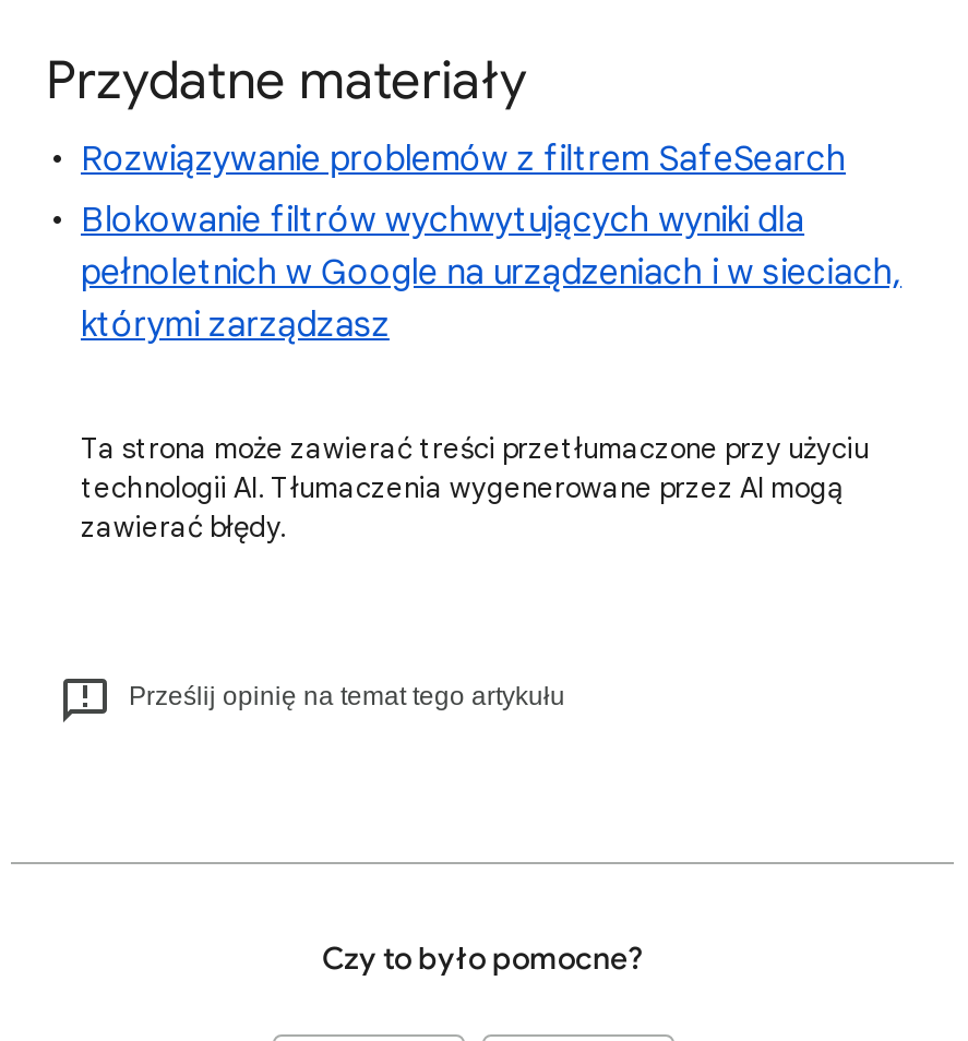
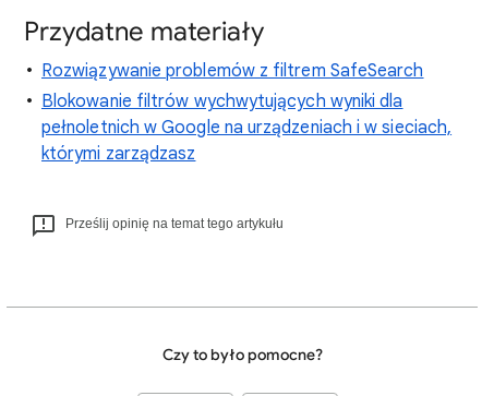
- Ta strona może zawierać treści przetłumaczone przy użyciu
- technologii AI. Tłumaczenia wygenerowane przez AI mogą
- zawierać błędy.
